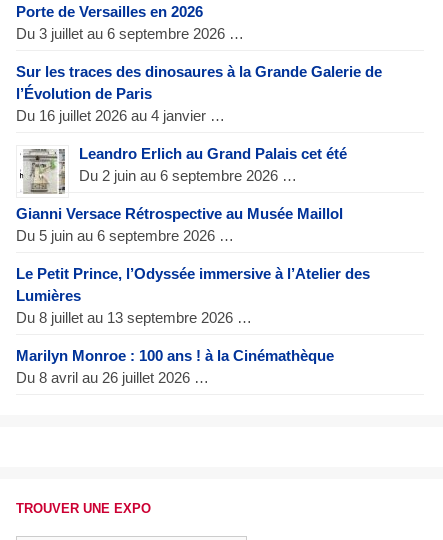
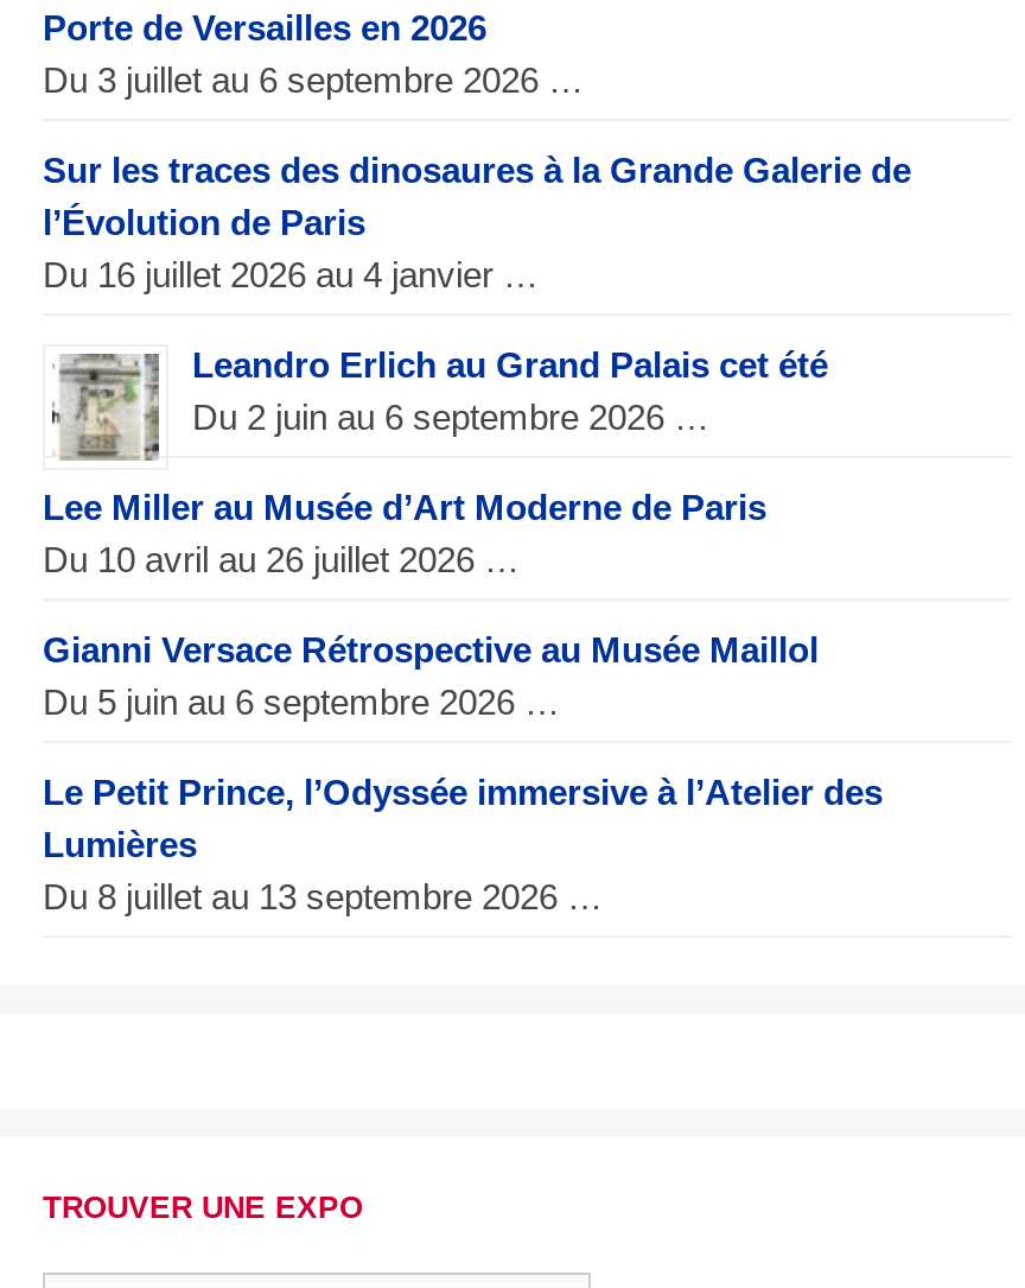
+ Lee Miller au Musée d’Art Moderne de Paris
+ Du 10 avril au 26 juillet 2026 …

moved down: Gianni Versace Rétrospective au Musée Maillol | Du 5 juin au 6 septembre 2026 … | Le Petit Prince, l’Odyssée immersive à l’Atelier des | Lumières | Du 8 juillet au 13 septembre 2026 …

- Marilyn Monroe : 100 ans ! à la Cinémathèque
- Du 8 avril au 26 juillet 2026 …
